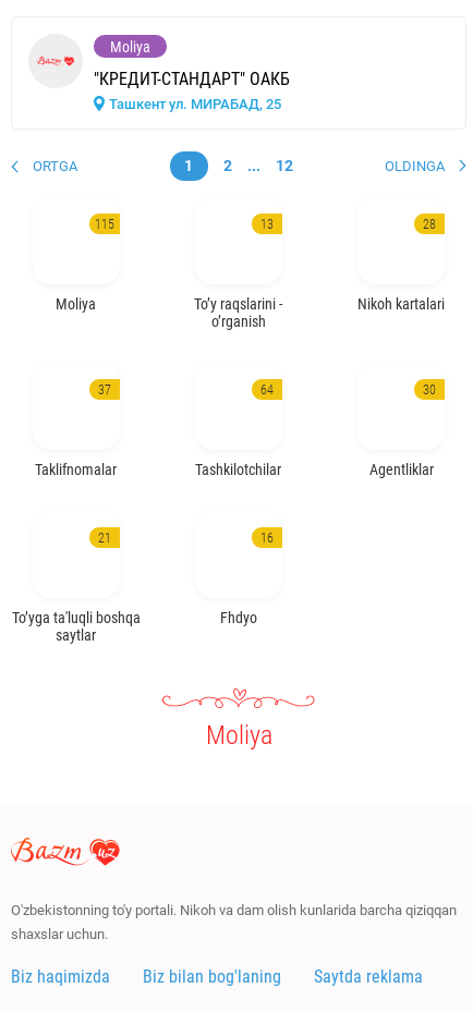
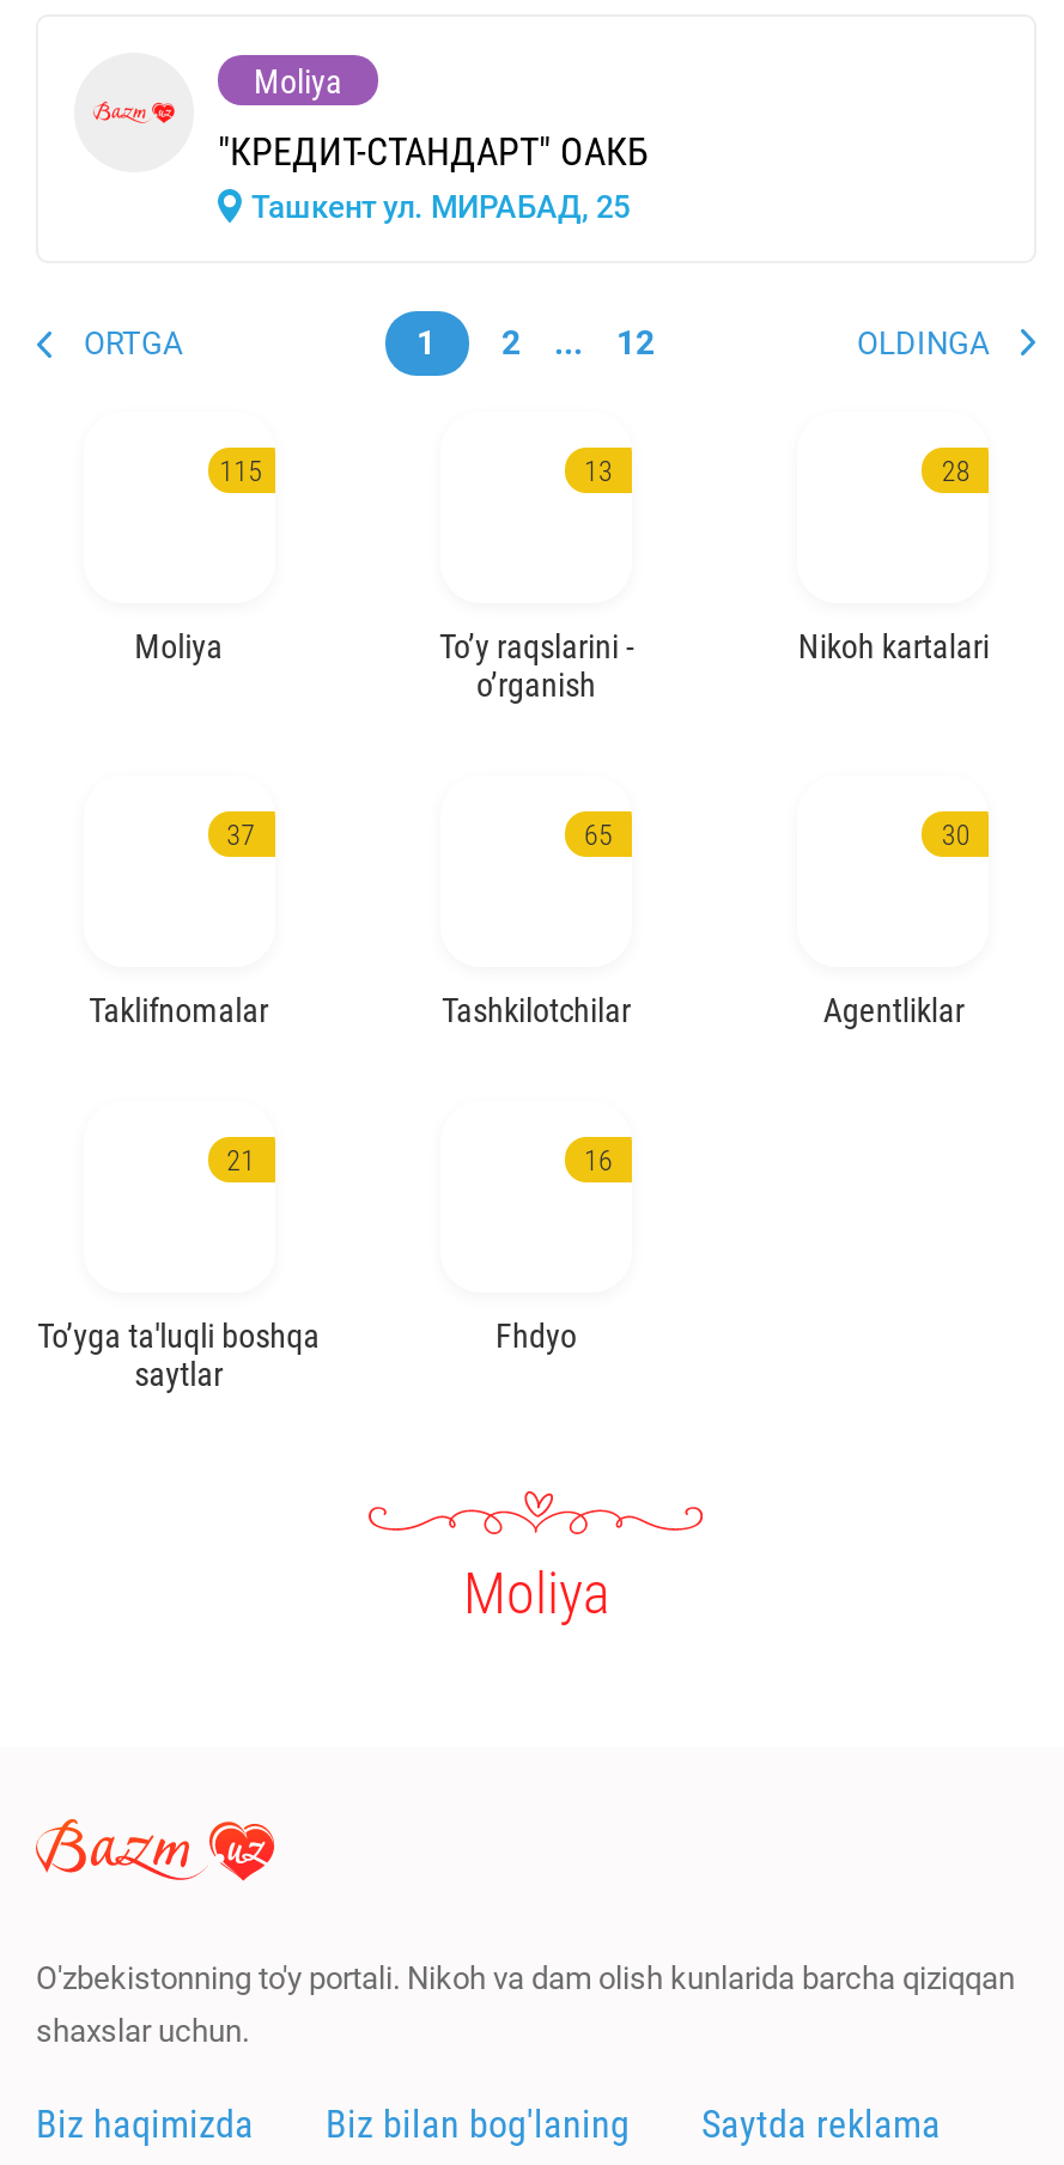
- 64
+ 65
